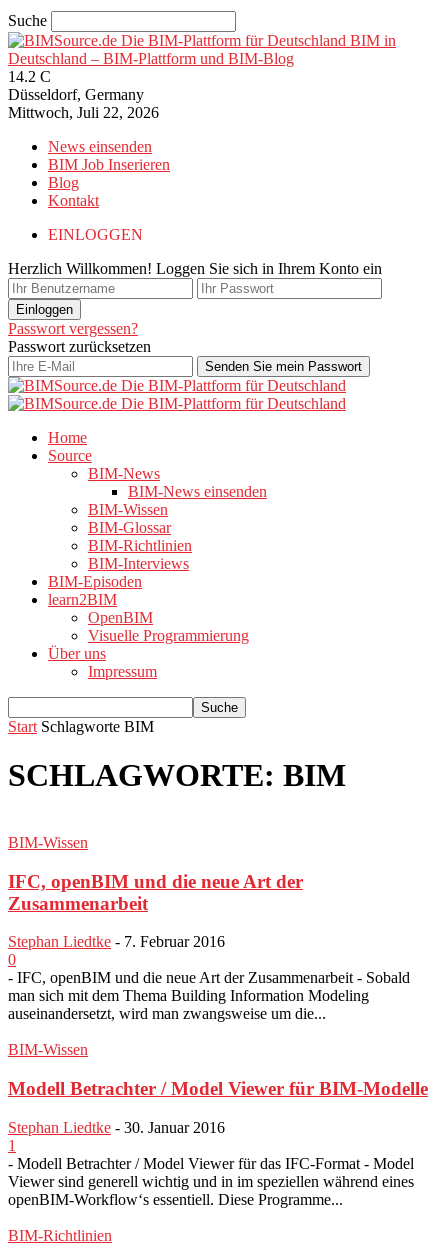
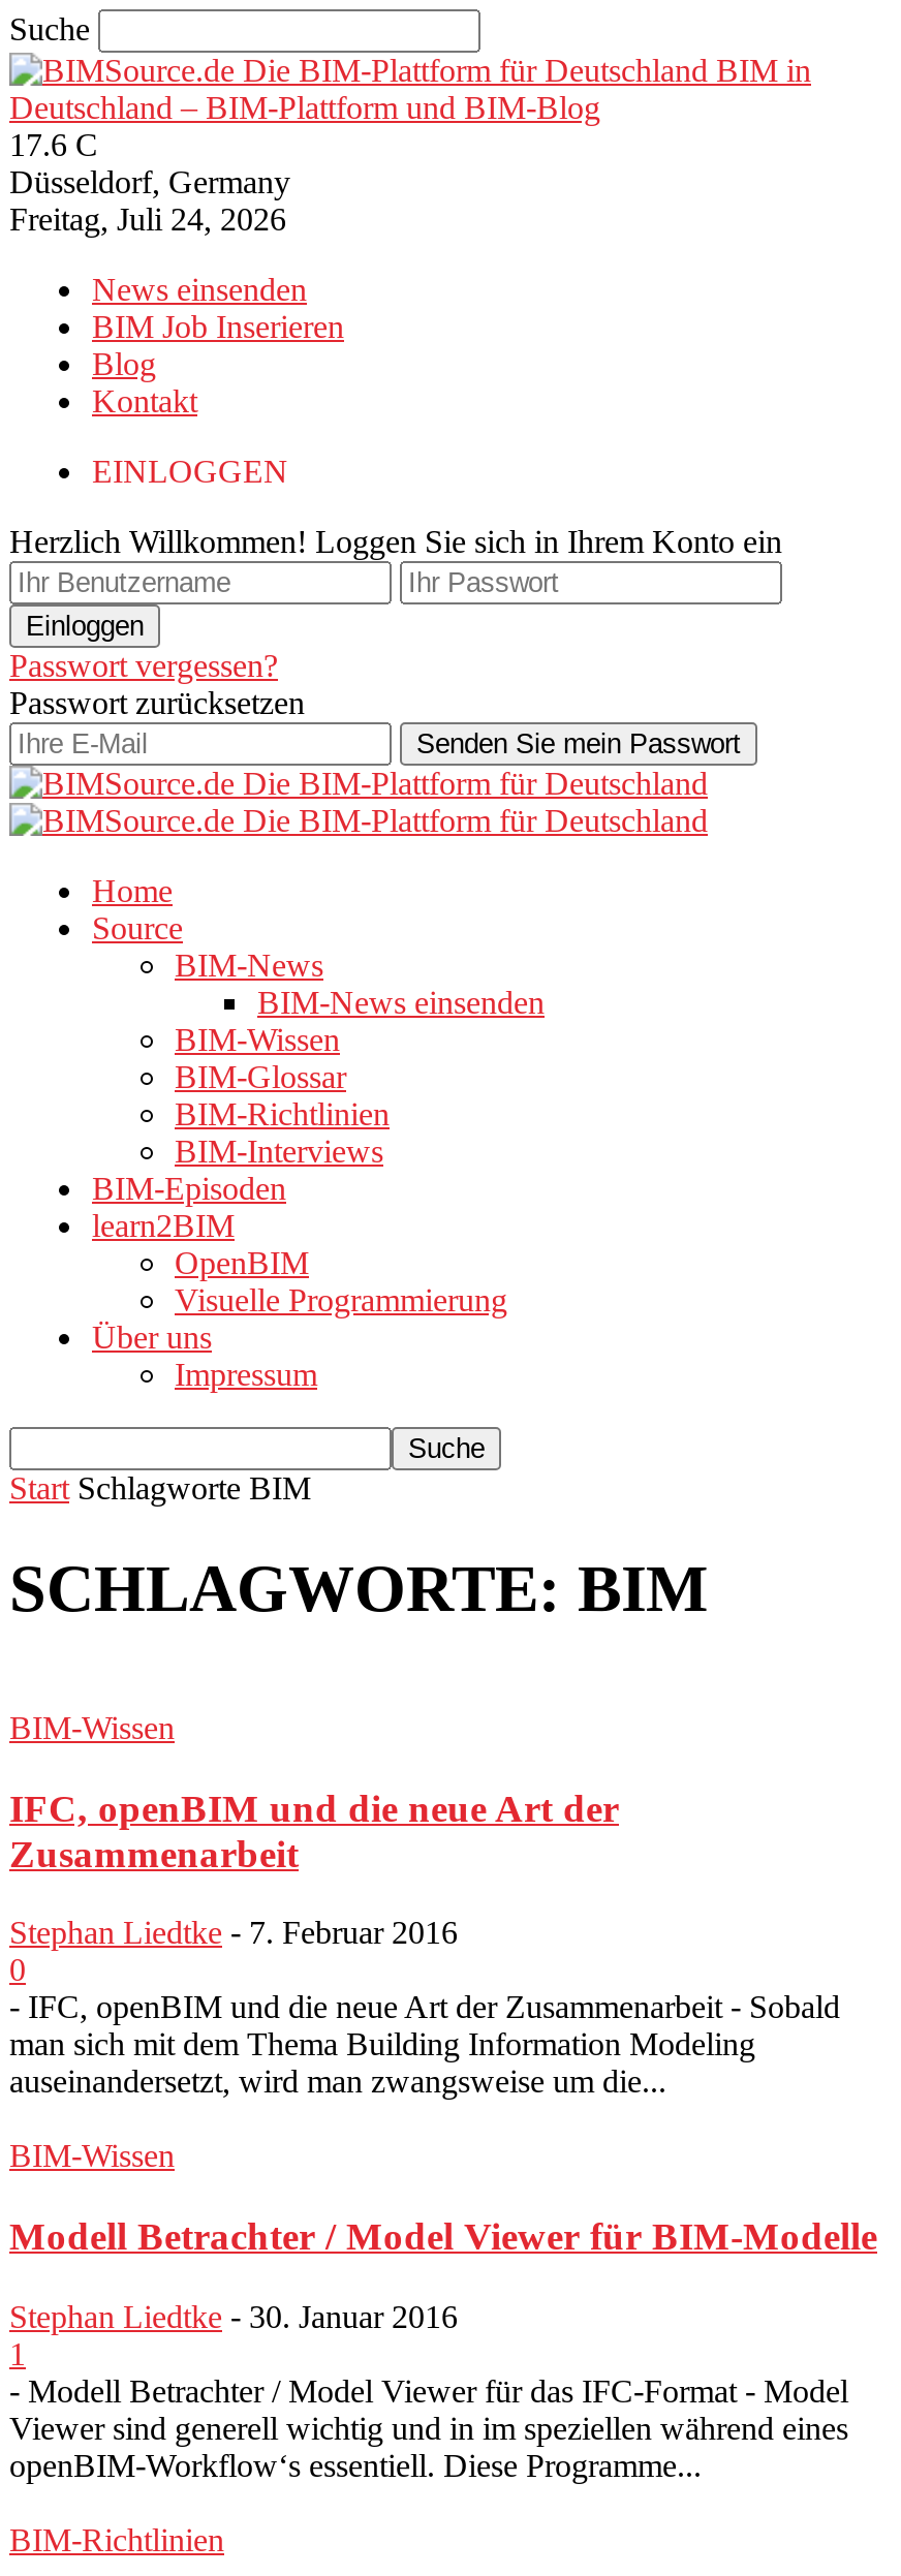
- 14.2 C
+ 17.6 C

- Mittwoch, Juli 22, 2026
+ Freitag, Juli 24, 2026
